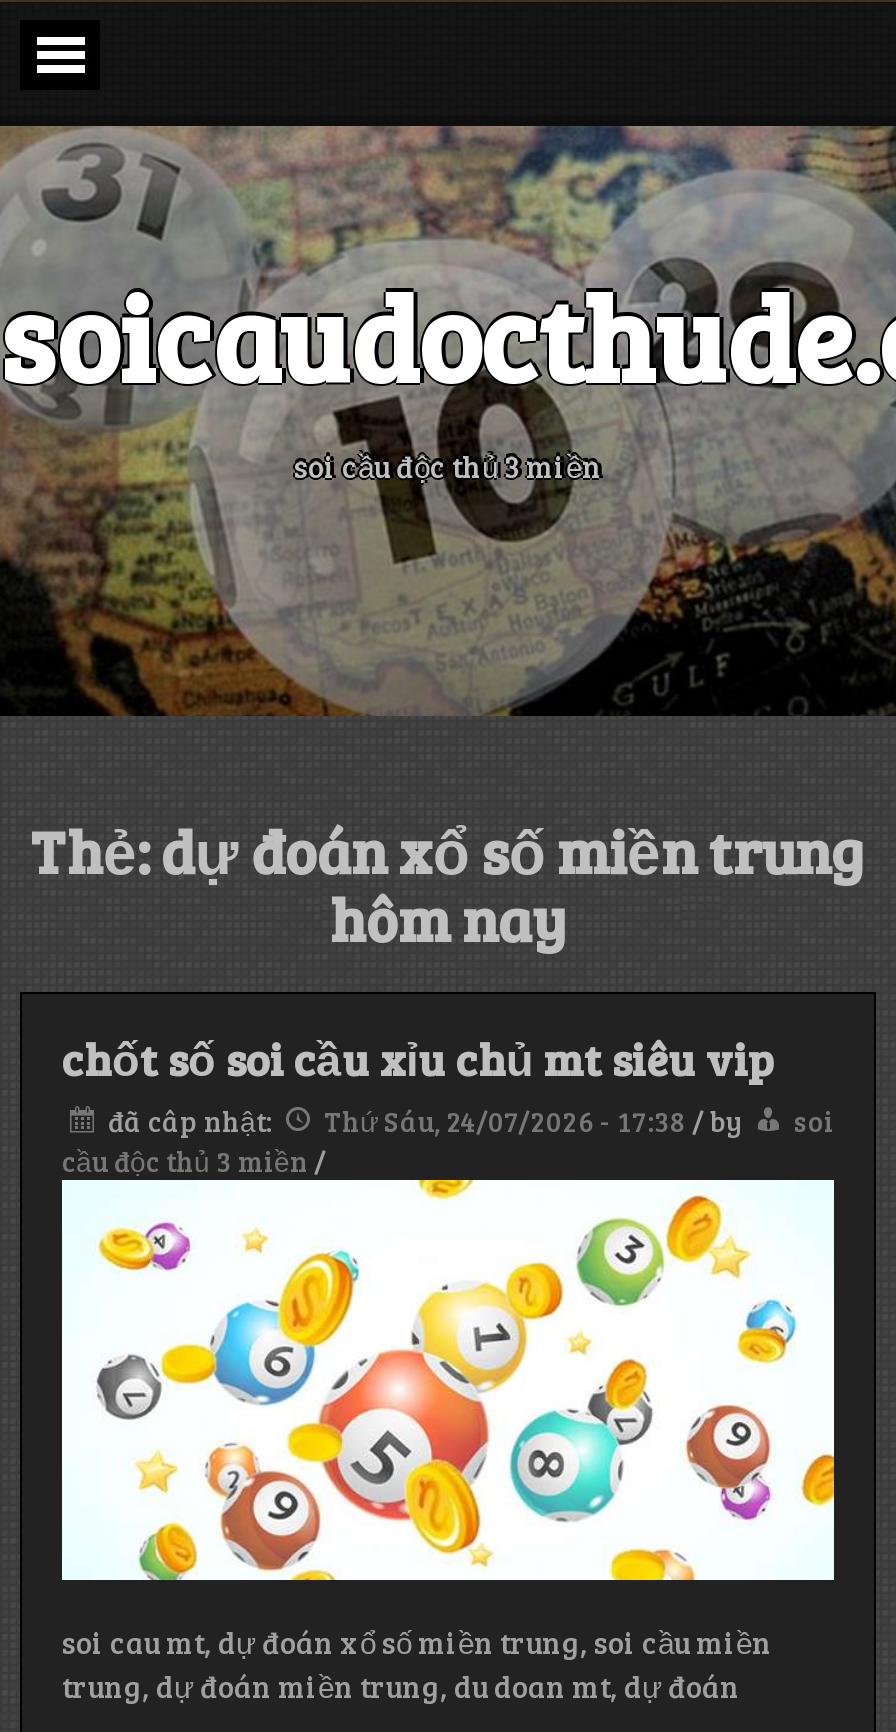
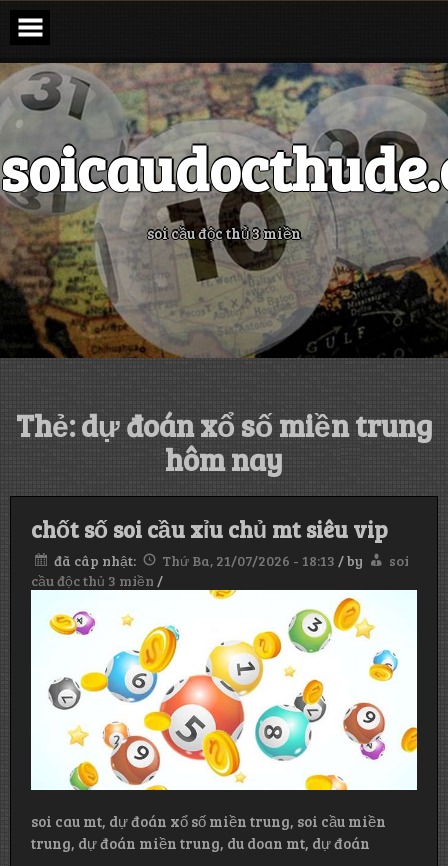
- đã câp nhật: Thứ Sáu, 24/07/2026 - 17:38 /by soi
+ đã câp nhật: Thứ Ba, 21/07/2026 - 18:13 /by soi
